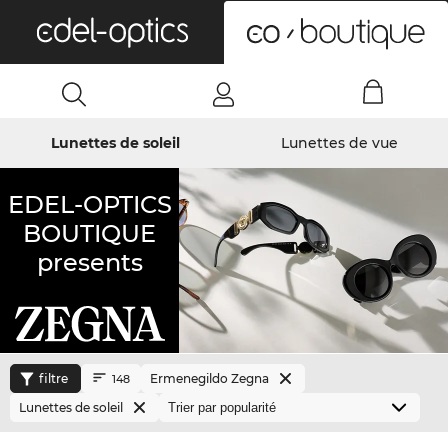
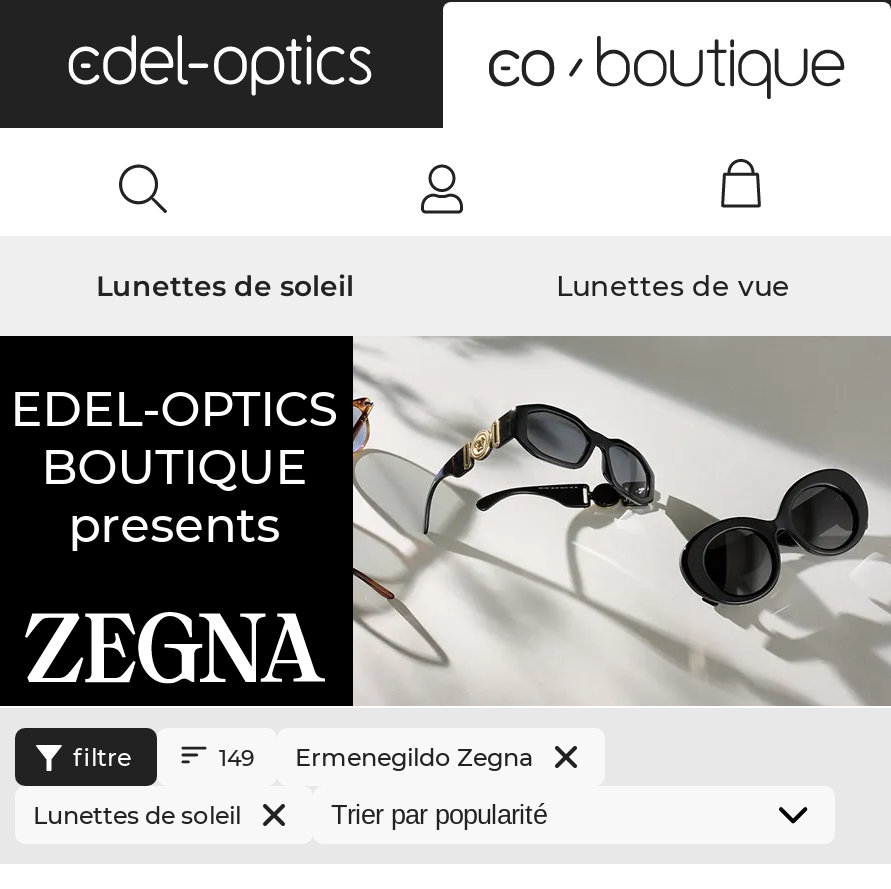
- 148 Ermenegildo Zegna
+ 149 Ermenegildo Zegna
